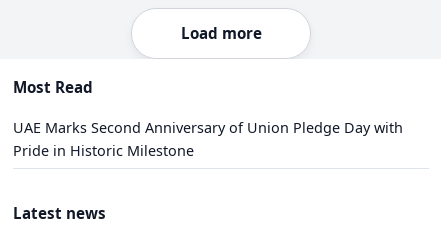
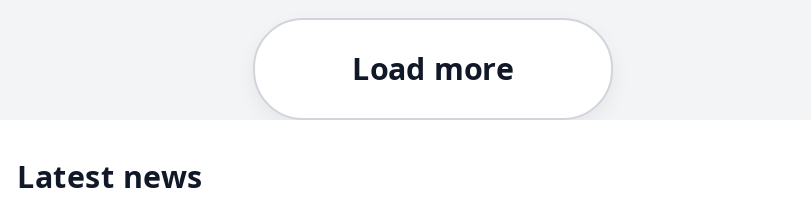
- Most Read
- UAE Marks Second Anniversary of Union Pledge Day with
- Pride in Historic Milestone
